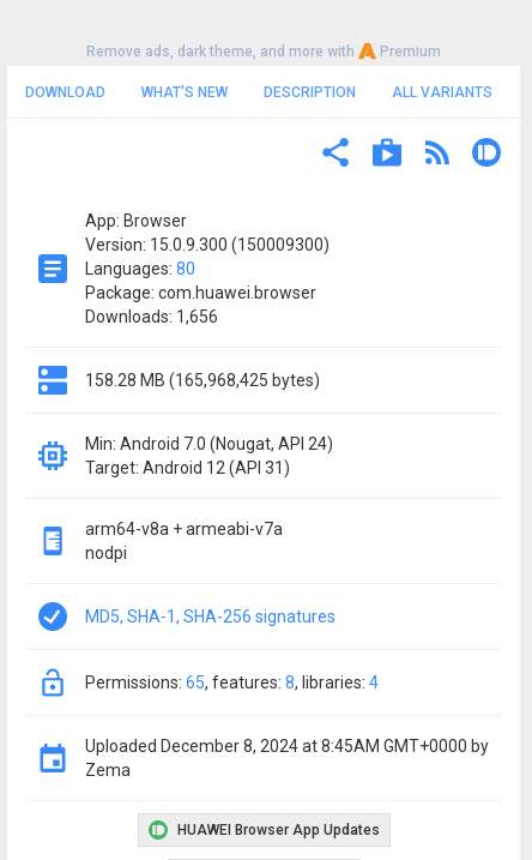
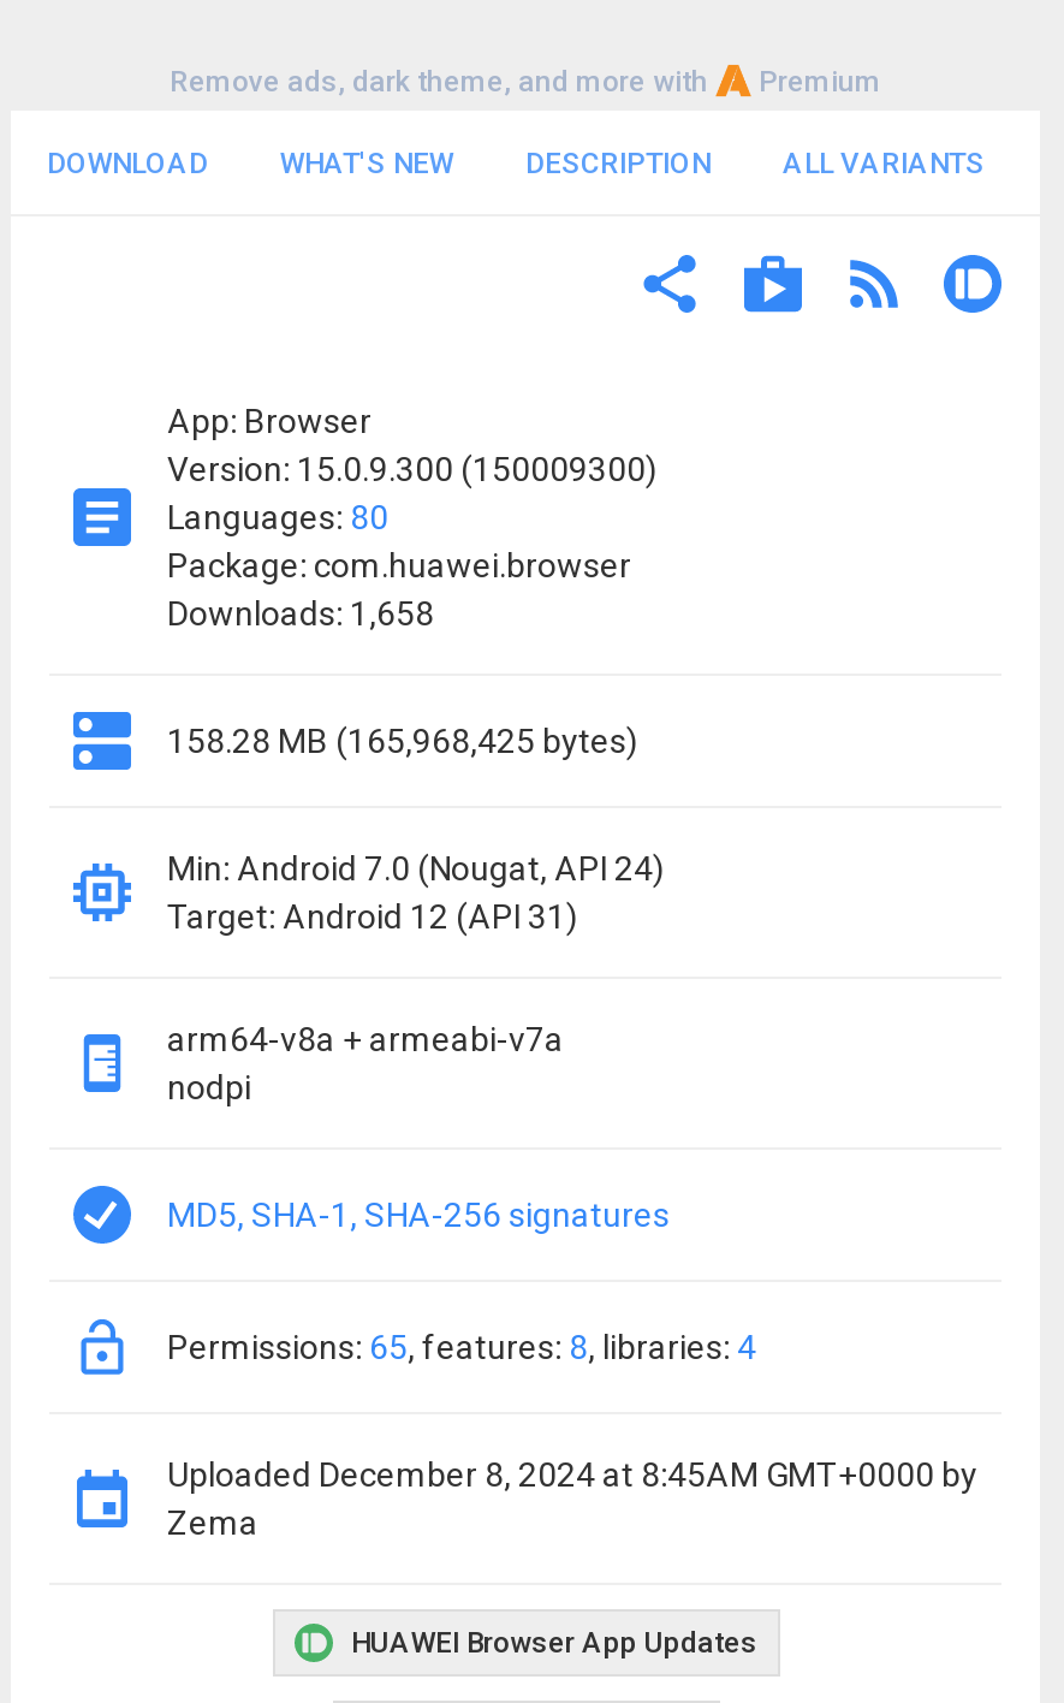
- Downloads: 1,656
+ Downloads: 1,658
